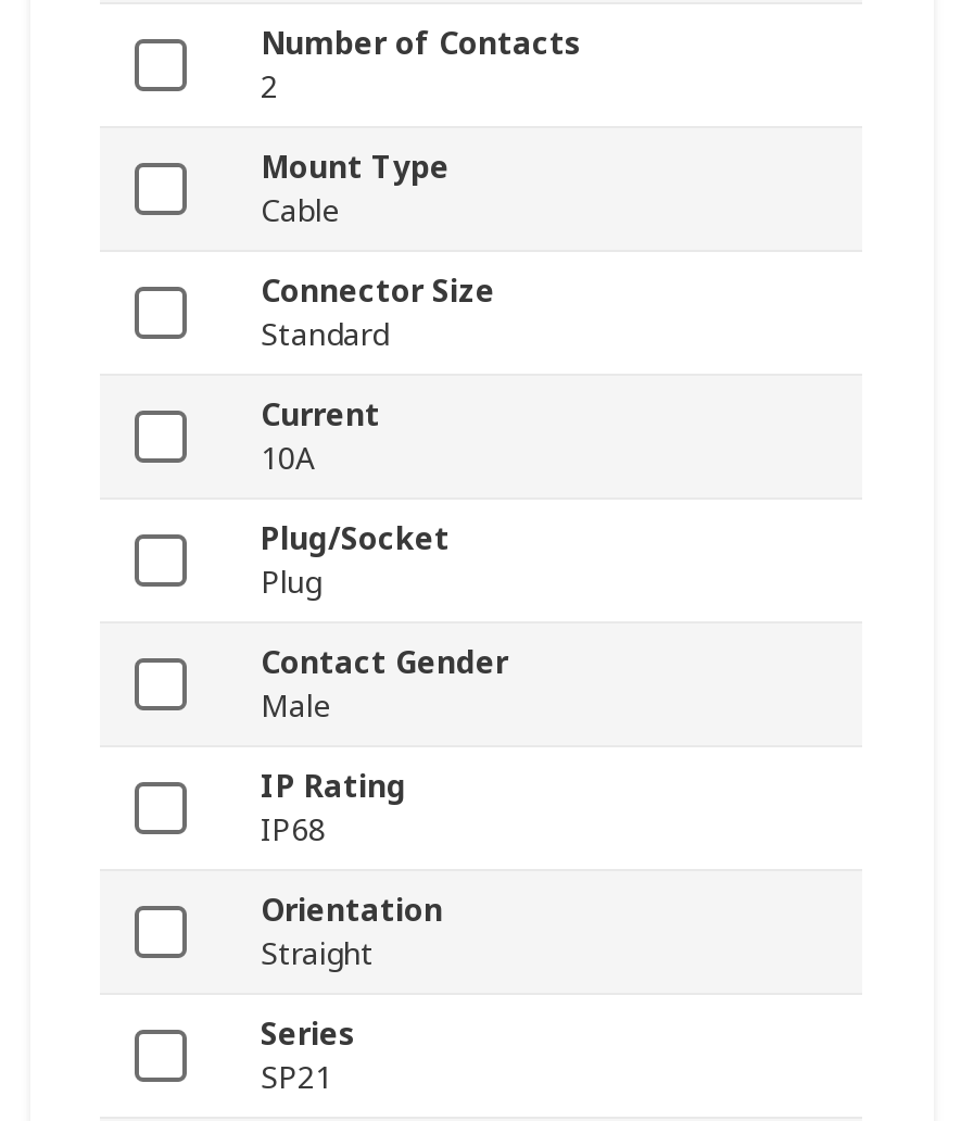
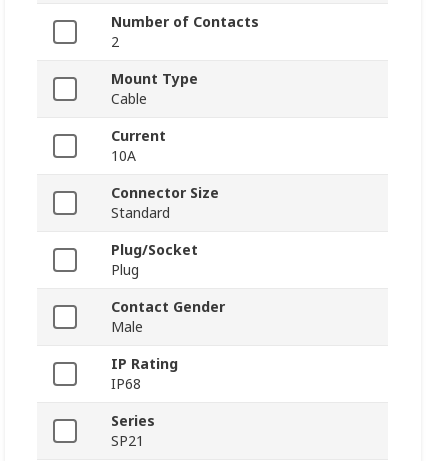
moved down: Connector Size | Standard

- Orientation
- Straight
